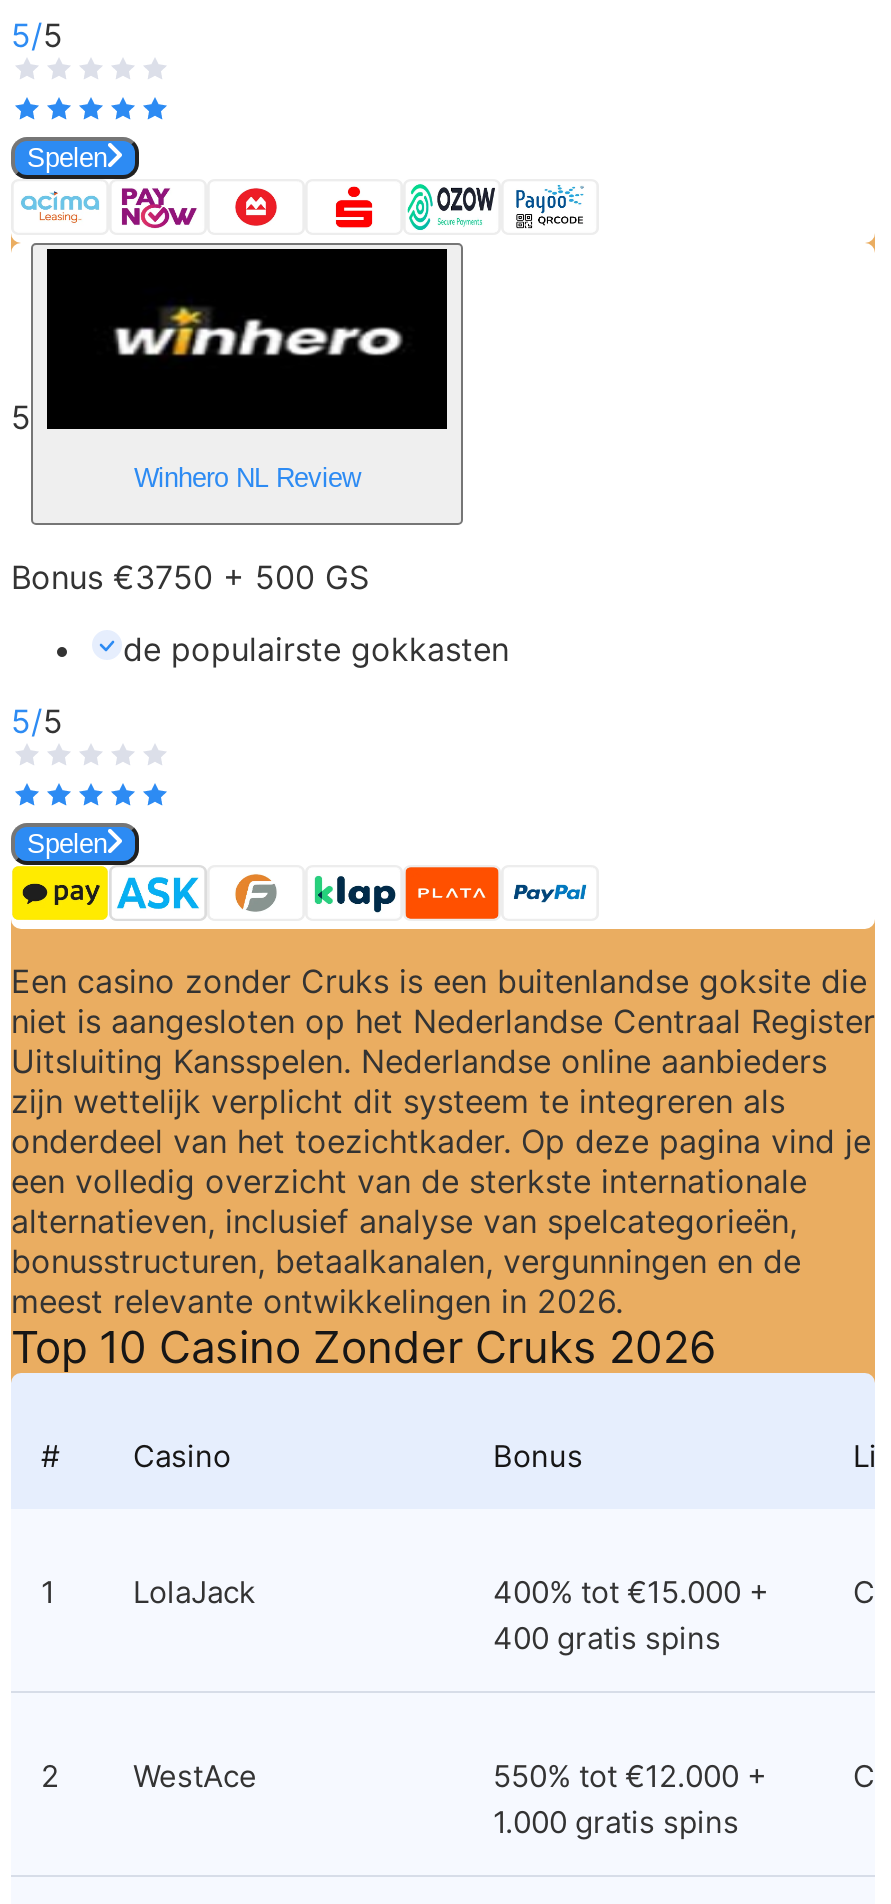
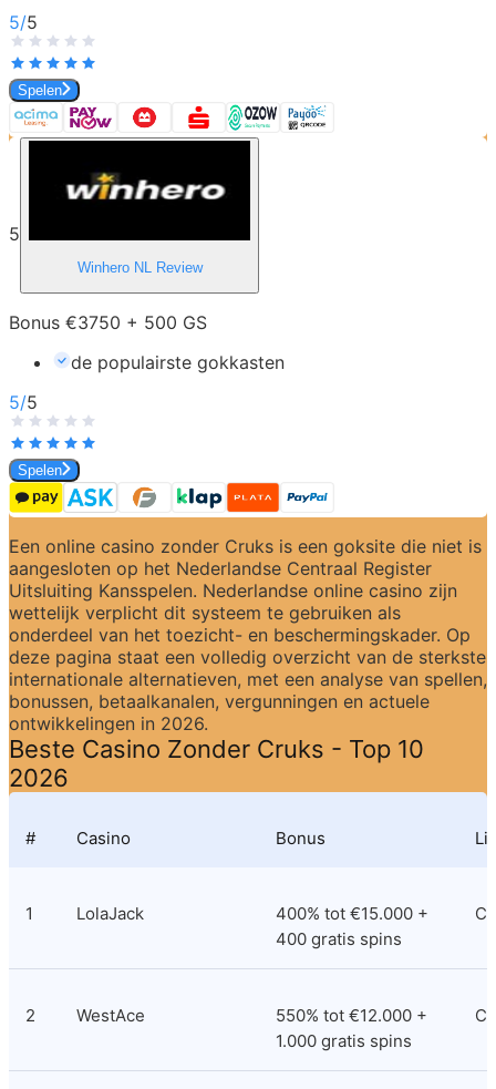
- Een casino zonder Cruks is een buitenlandse goksite die
- niet is aangesloten op het Nederlandse Centraal Register
- Uitsluiting Kansspelen. Nederlandse online aanbieders
- zijn wettelijk verplicht dit systeem te integreren als
- onderdeel van het toezichtkader. Op deze pagina vind je
- een volledig overzicht van de sterkste internationale
- alternatieven, inclusief analyse van spelcategorieën,
- bonusstructuren, betaalkanalen, vergunningen en de
- meest relevante ontwikkelingen in 2026.
- Top 10 Casino Zonder Cruks 2026
+ Een online casino zonder Cruks is een goksite die niet is
+ aangesloten op het Nederlandse Centraal Register
+ Uitsluiting Kansspelen. Nederlandse online casino zijn
+ wettelijk verplicht dit systeem te gebruiken als
+ onderdeel van het toezicht- en beschermingskader. Op
+ deze pagina staat een volledig overzicht van de sterkste
+ internationale alternatieven, met een analyse van spellen,
+ bonussen, betaalkanalen, vergunningen en actuele
+ ontwikkelingen in 2026.
+ Beste Casino Zonder Cruks - Top 10
+ 2026
